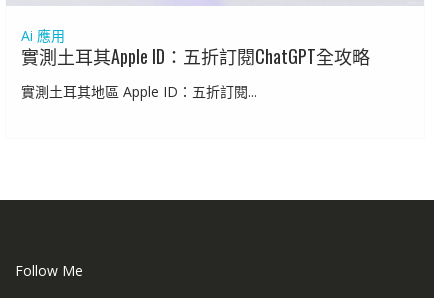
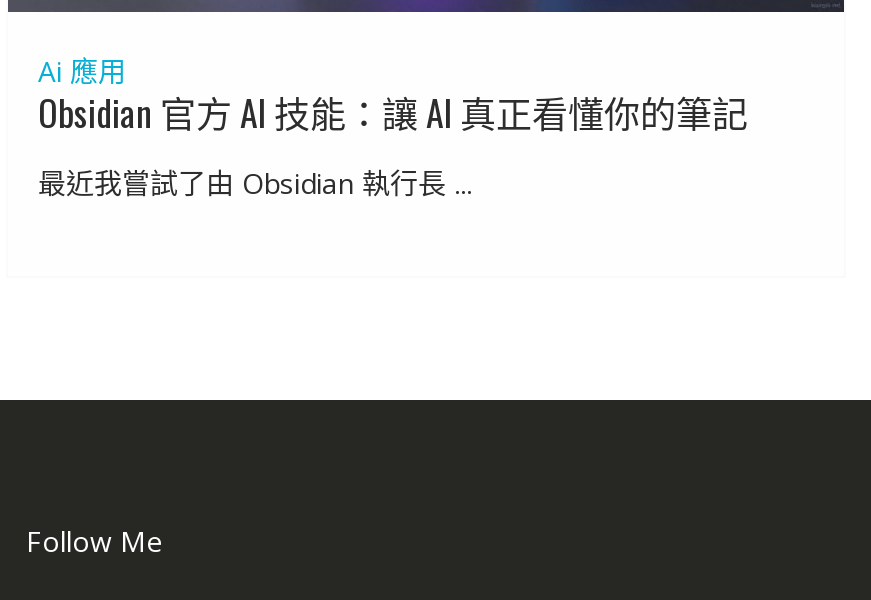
- 實測土耳其Apple ID：五折訂閱ChatGPT全攻略
+ Obsidian 官方 AI 技能：讓 AI 真正看懂你的筆記

- 實測土耳其地區 Apple ID：五折訂閱...
+ 最近我嘗試了由 Obsidian 執行長 ...
